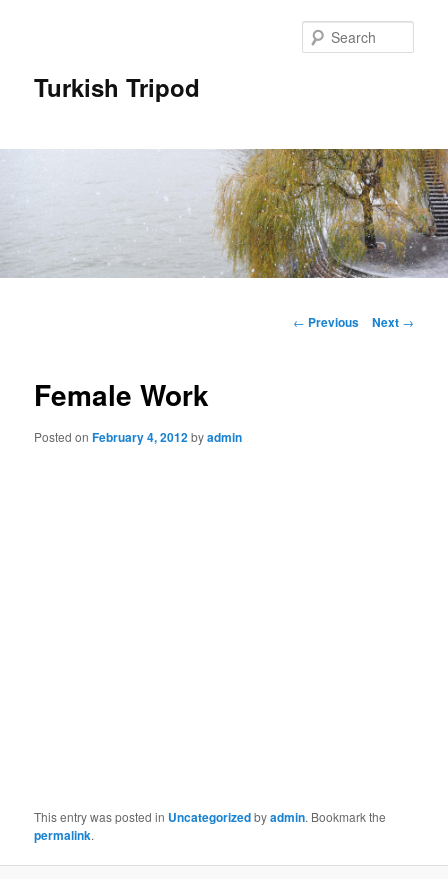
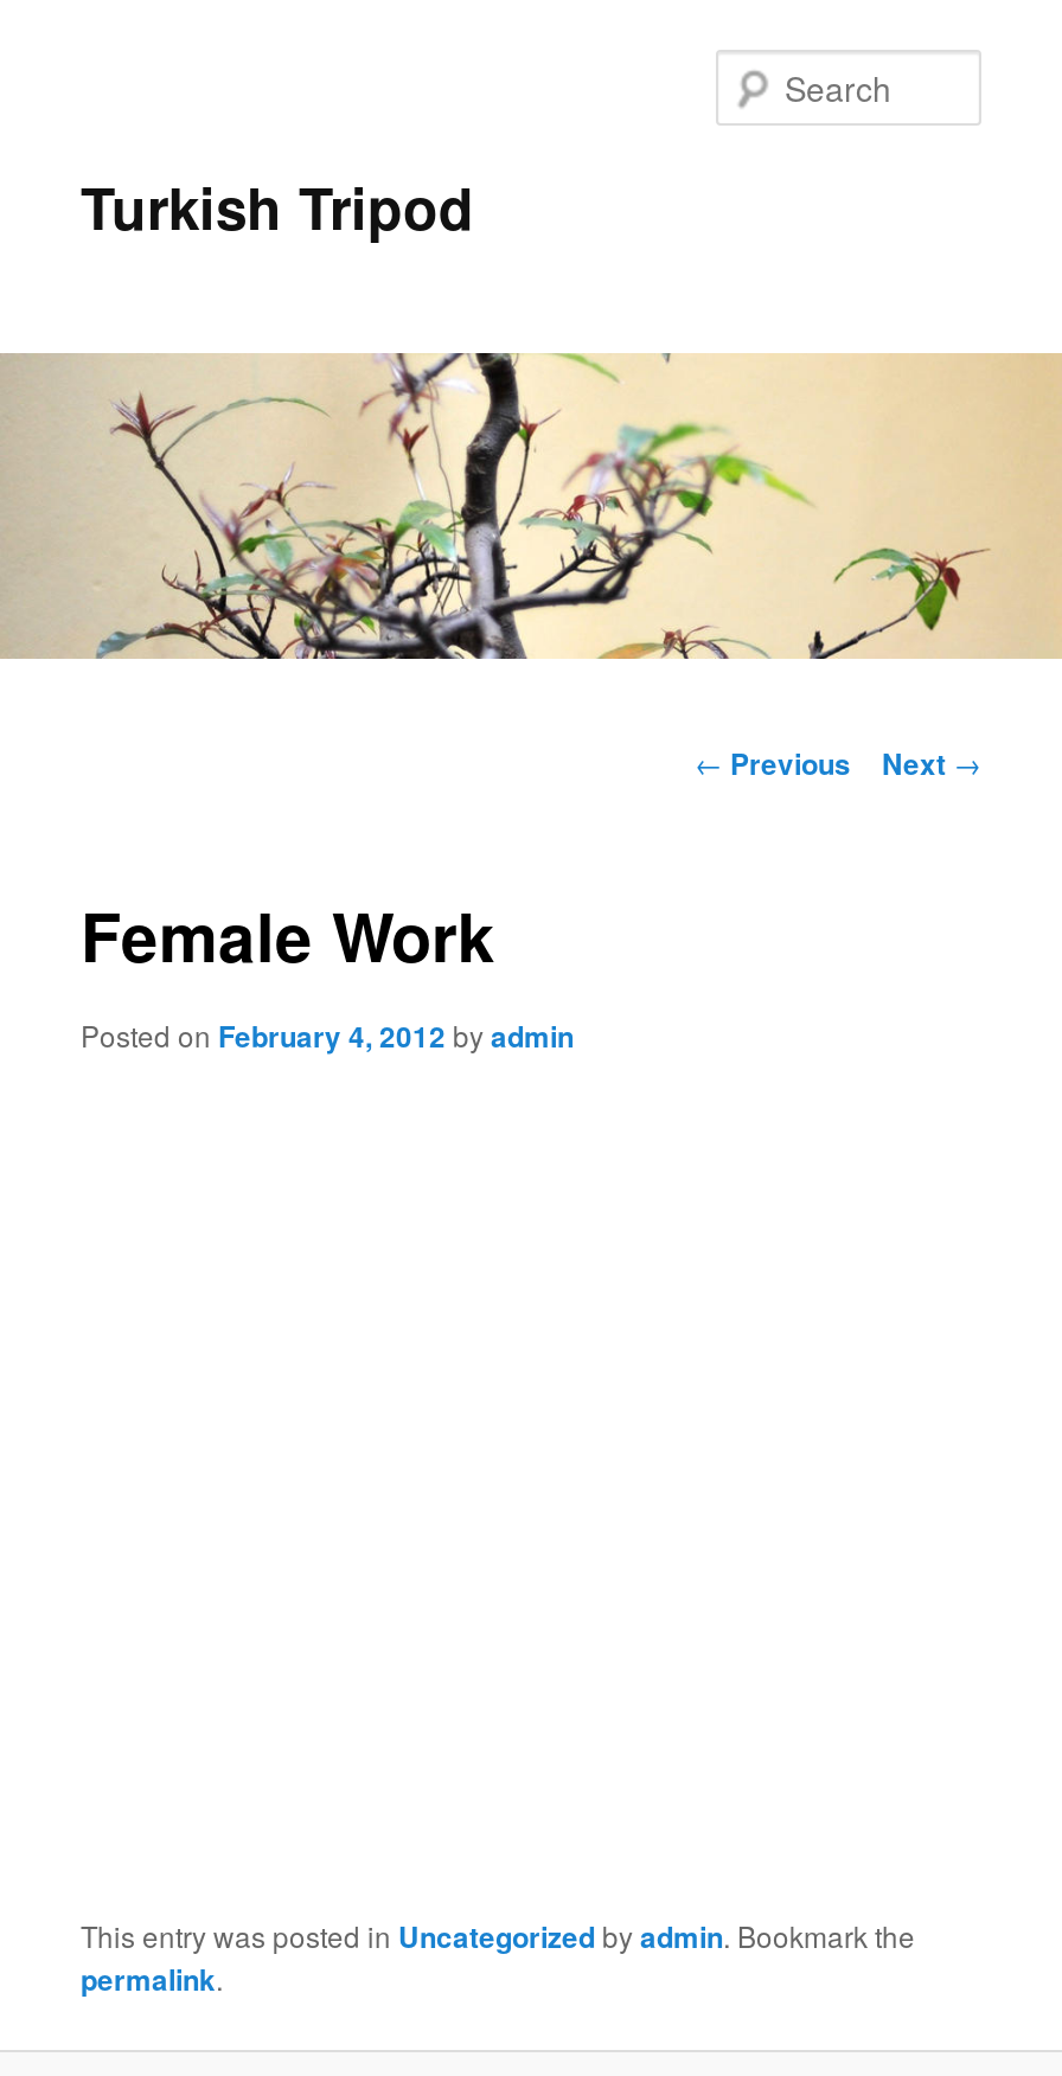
- [image]
+ [image]
